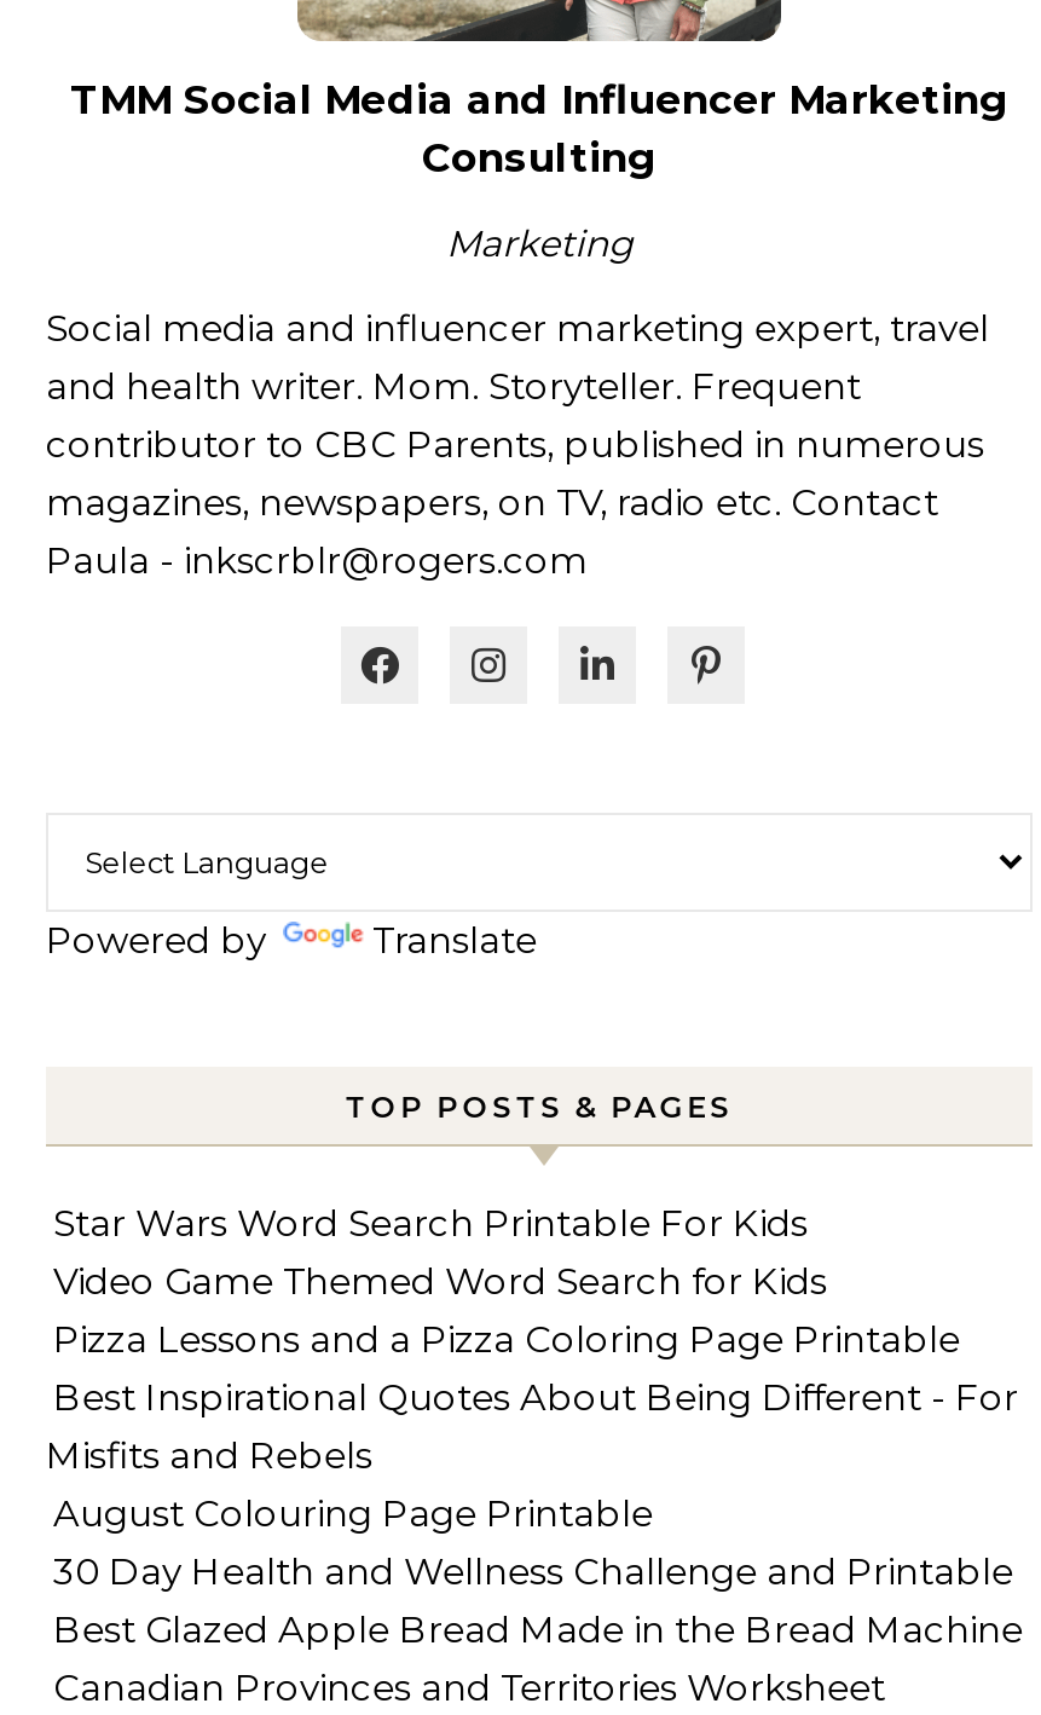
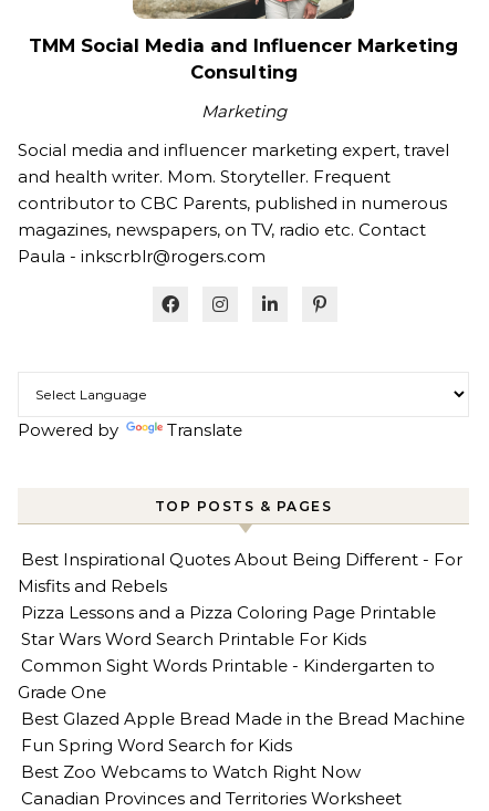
moved down: Pizza Lessons and a Pizza Coloring Page Printable | Star Wars Word Search Printable For Kids

- Video Game Themed Word Search for Kids

moved up: Best Inspirational Quotes About Being Different - For | Misfits and Rebels

- August Colouring Page Printable
- 30 Day Health and Wellness Challenge and Printable
+ Common Sight Words Printable - Kindergarten to
+ Grade One

moved up: Best Glazed Apple Bread Made in the Bread Machine

+ Fun Spring Word Search for Kids
+ Best Zoo Webcams to Watch Right Now
